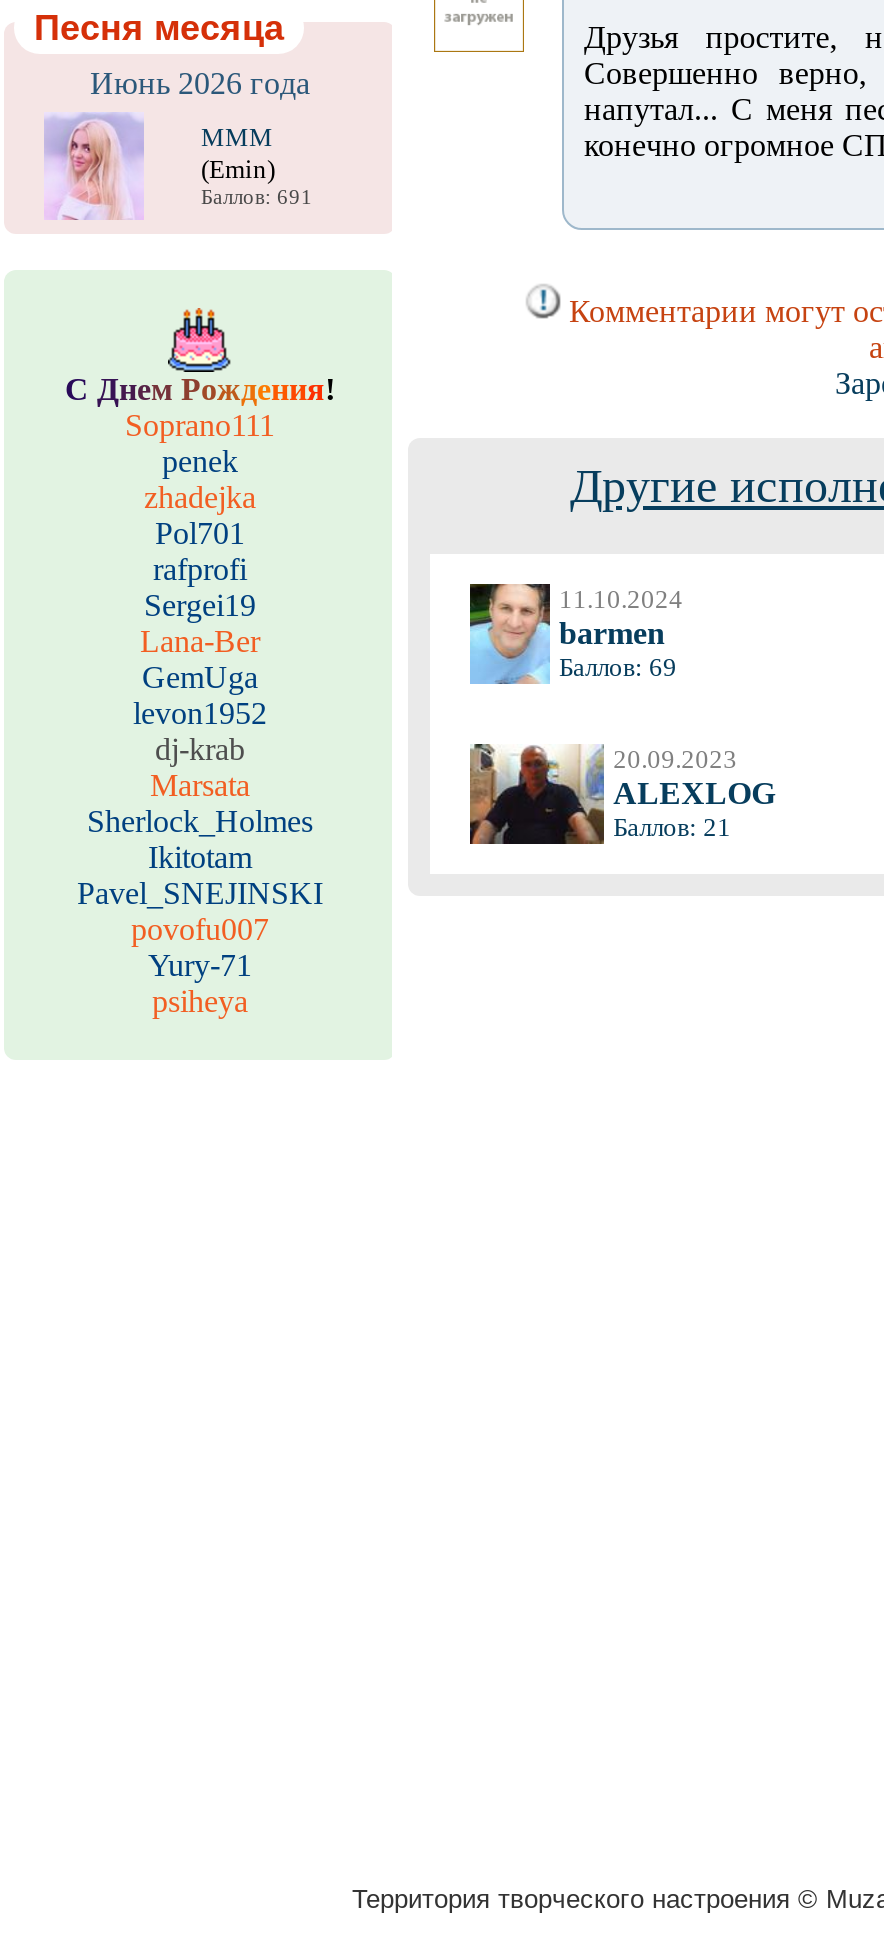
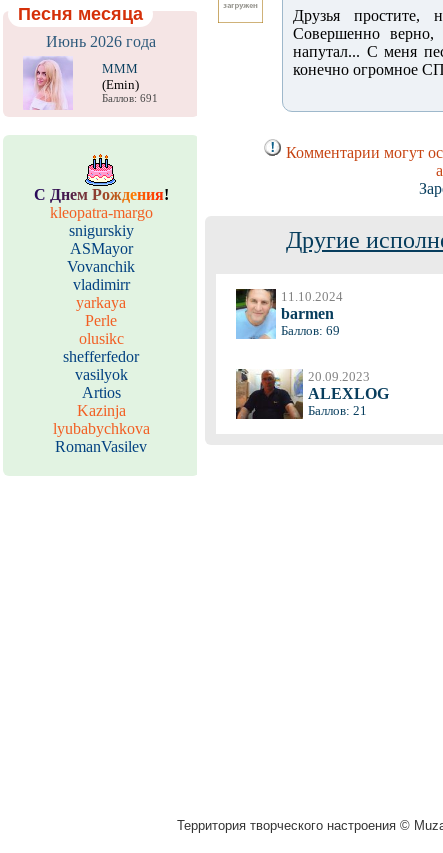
- Soprano111
- penek
- zhadejka
- Pol701
- rafprofi
- Sergei19
- Lana-Ber
- GemUga
- levon1952
- dj-krab
- Marsata
- Sherlock_Holmes
- Ikitotam
- Pavel_SNEJINSKI
- povofu007
- Yury-71
- psiheya
+ kleopatra-margo
+ snigurskiy
+ ASMayor
+ Vovanchik
+ vladimirr
+ yarkaya
+ Perle
+ olusikc
+ shefferfedor
+ vasilyok
+ Artios
+ Kazinja
+ lyubabychkova
+ RomanVasilev
